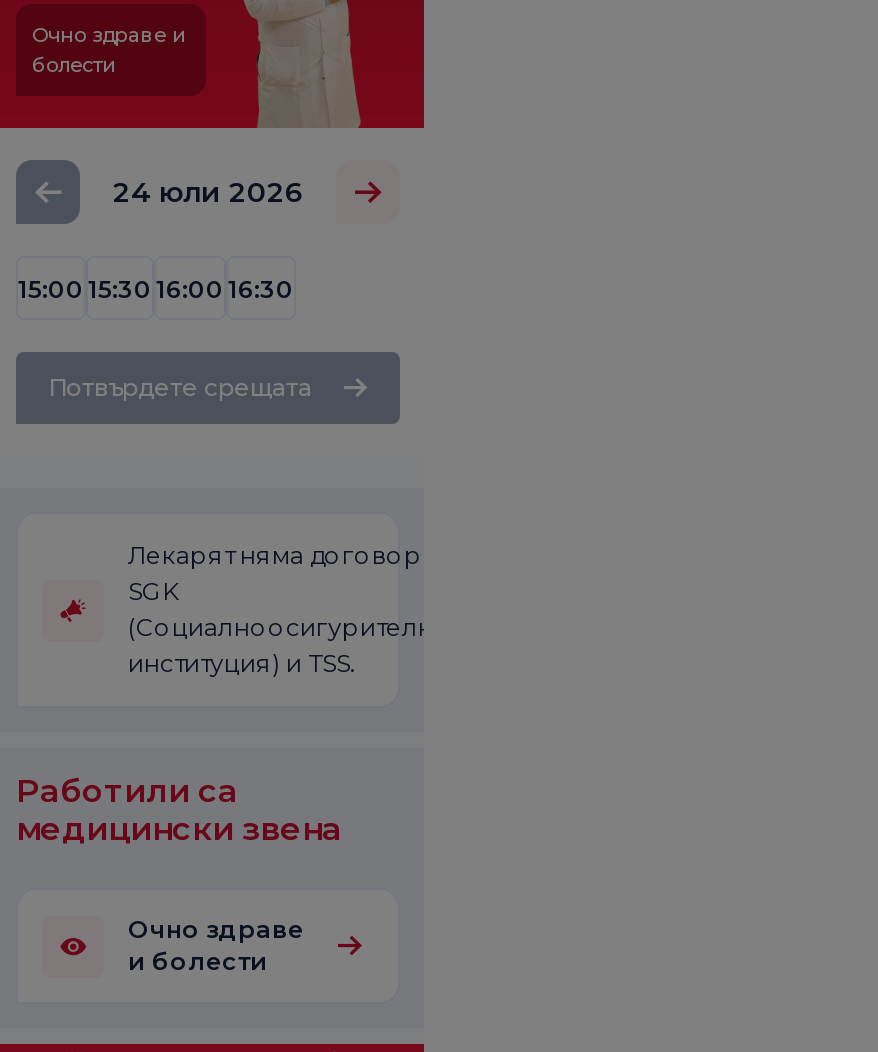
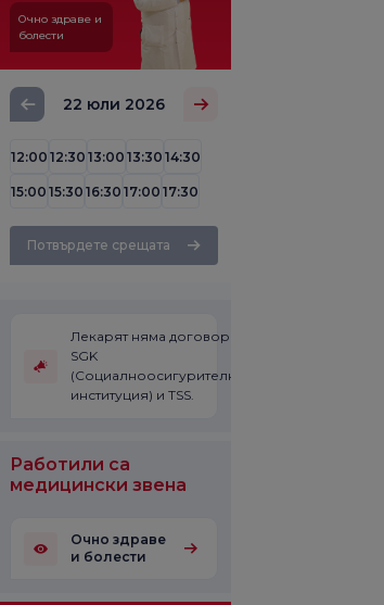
- 24 юли 2026
- 15:00 15:30 16:00 16:30
+ 22 юли 2026
+ 12:00 12:30 13:00 13:30 14:30
+ 15:00 15:30 16:30 17:00 17:30
